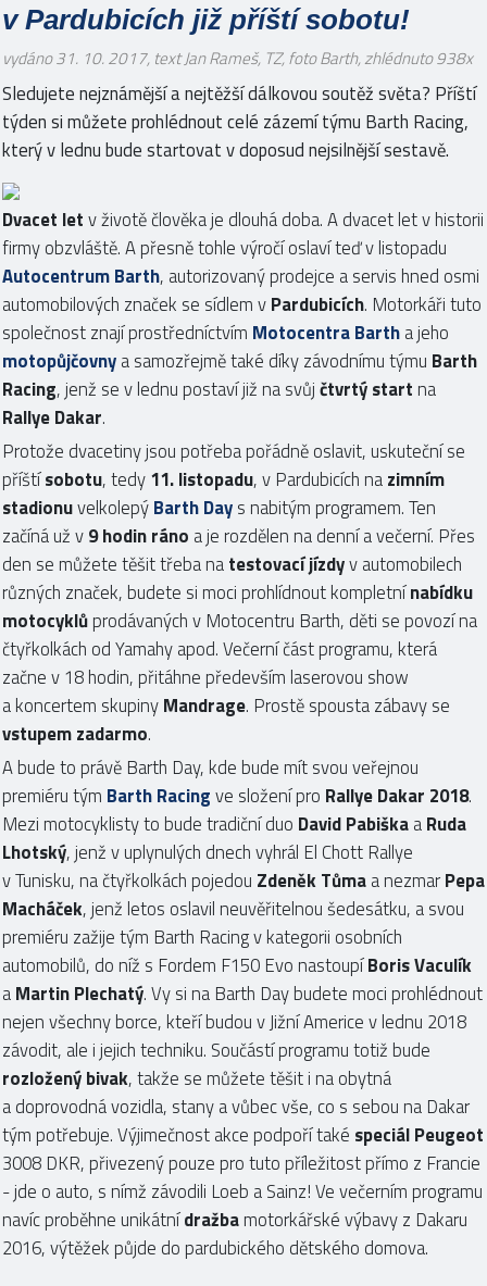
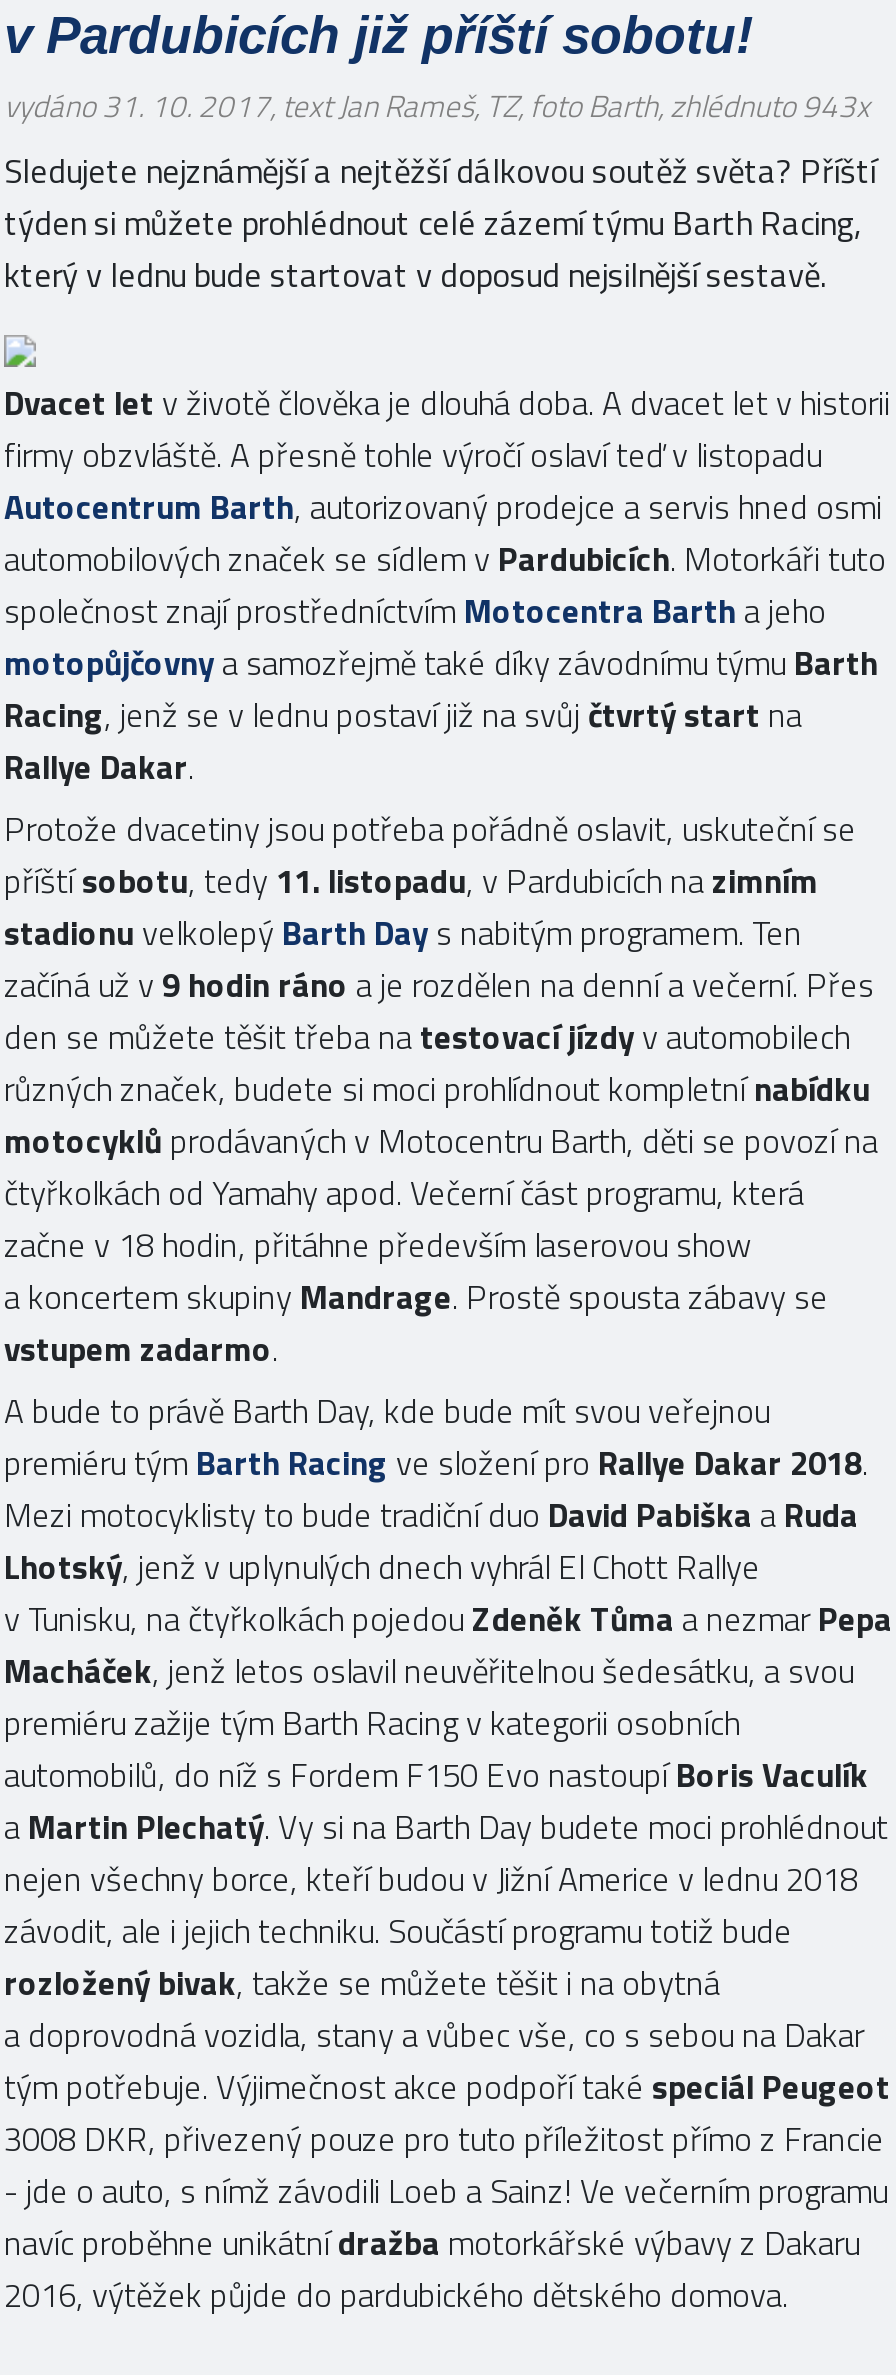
- vydáno 31. 10. 2017, text Jan Rameš, TZ, foto Barth, zhlédnuto 938x
+ vydáno 31. 10. 2017, text Jan Rameš, TZ, foto Barth, zhlédnuto 943x
